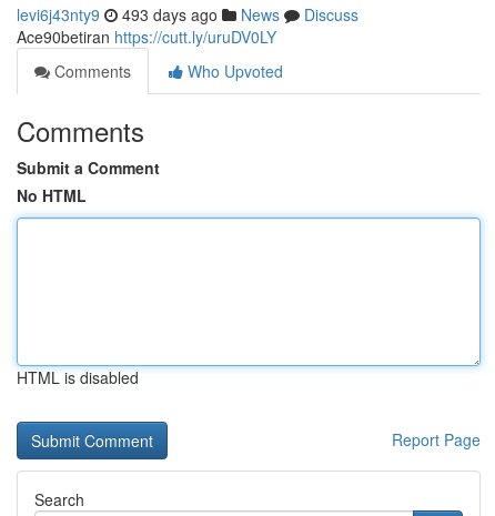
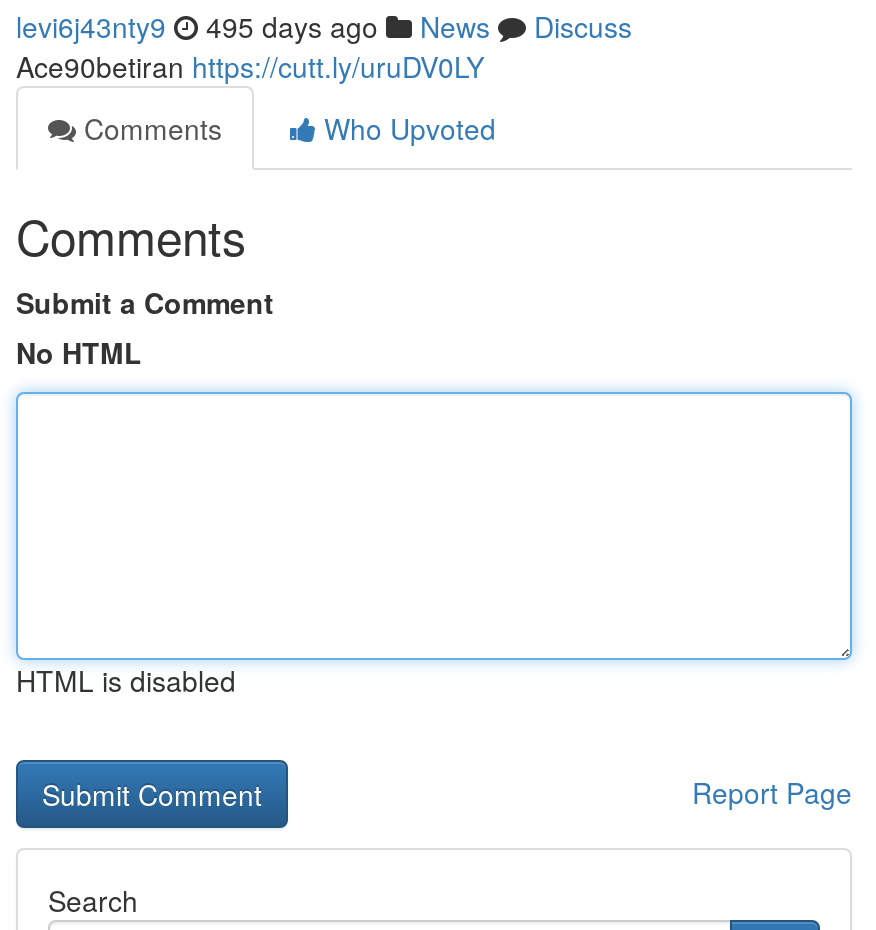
- levi6j43nty9 493 days ago News Discuss
+ levi6j43nty9 495 days ago News Discuss
